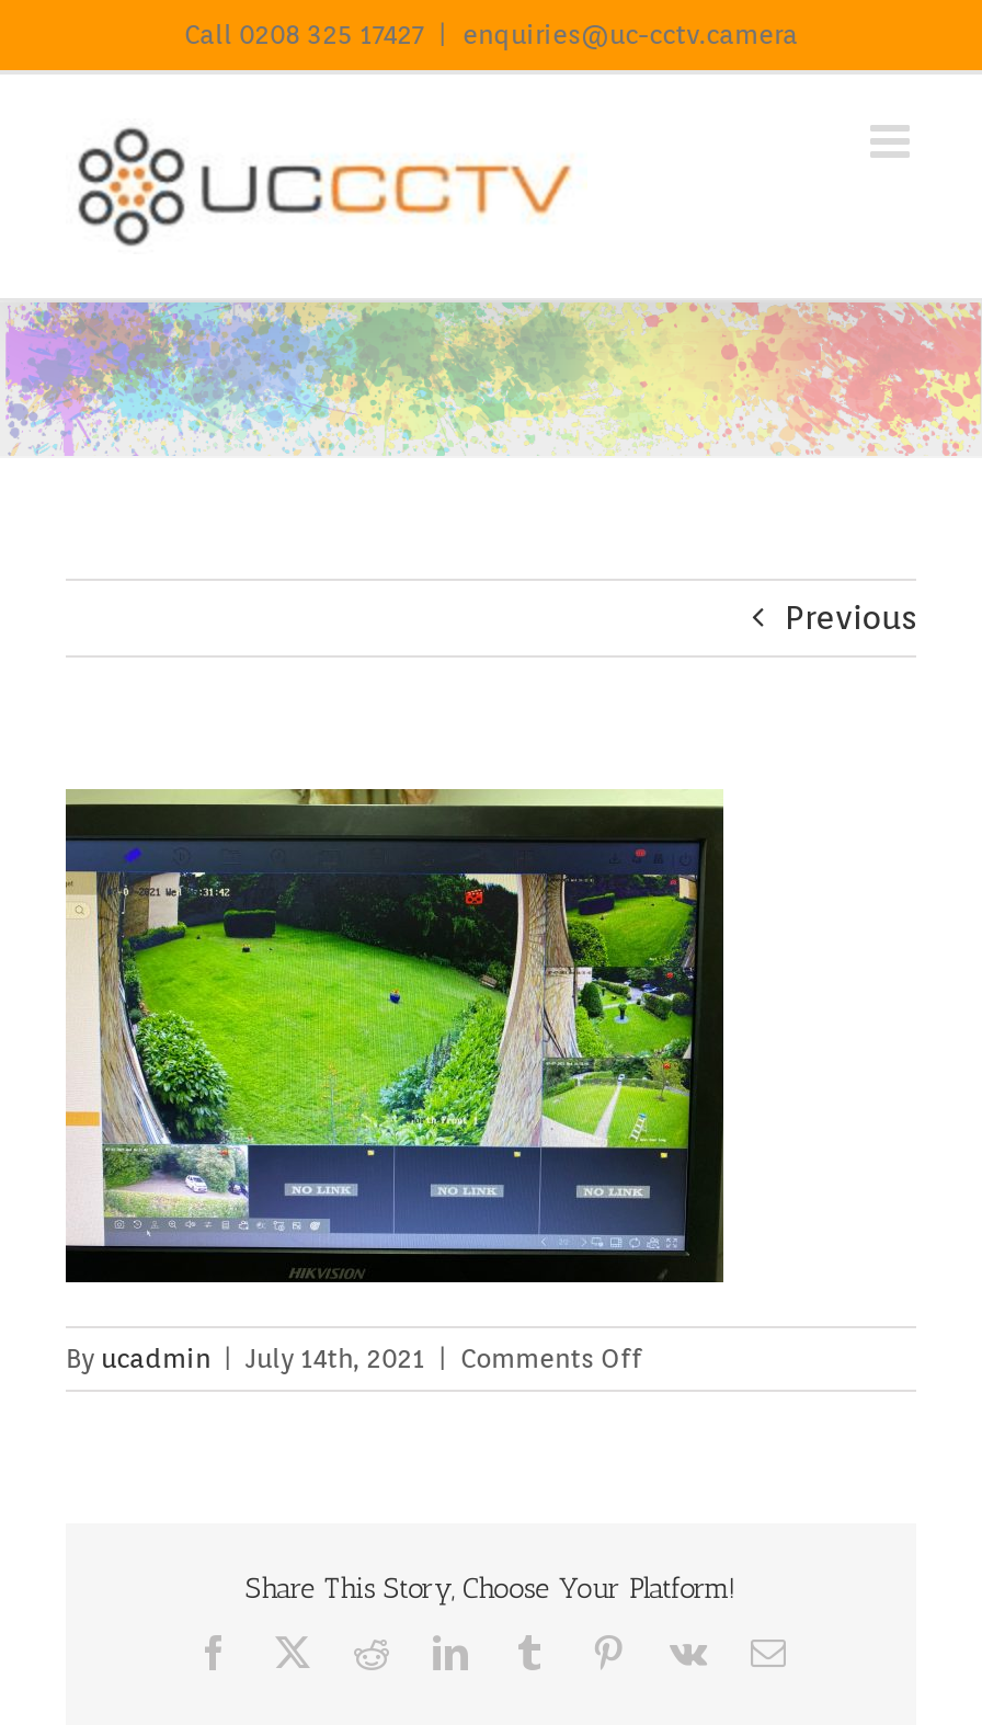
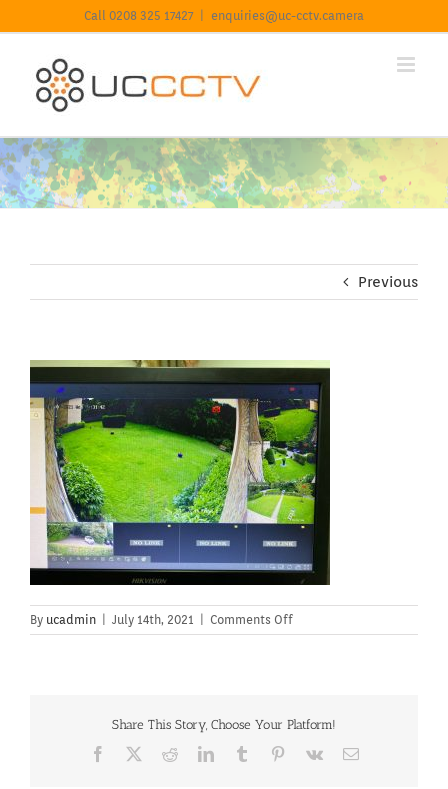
- [image]
+ [image]
